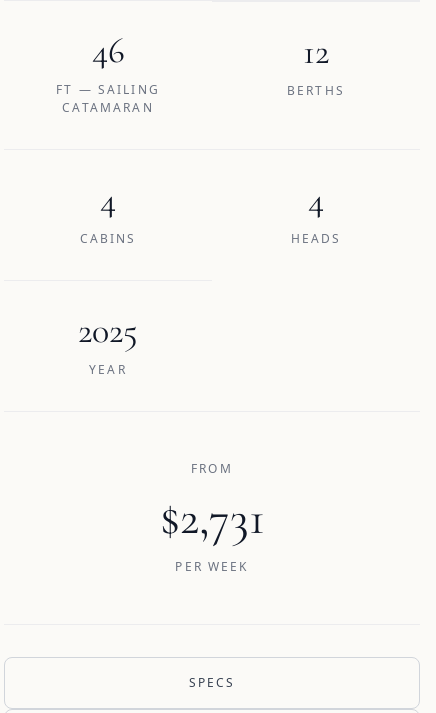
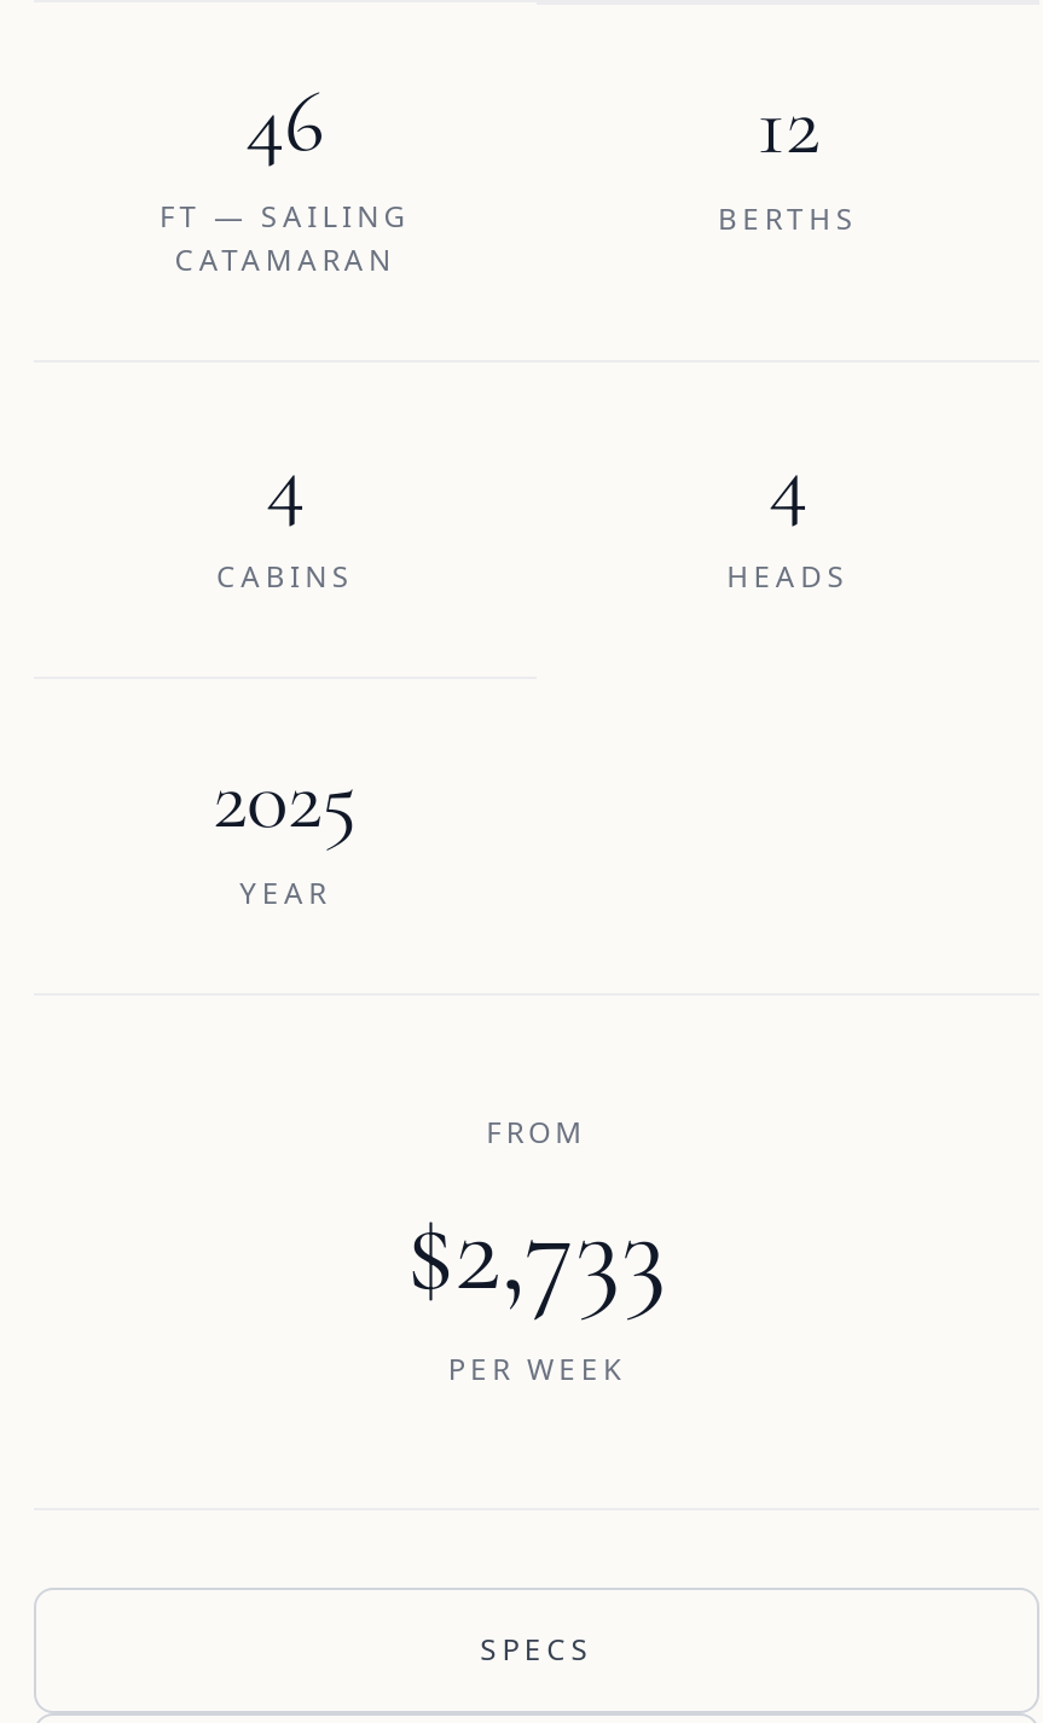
- $2,731
+ $2,733
